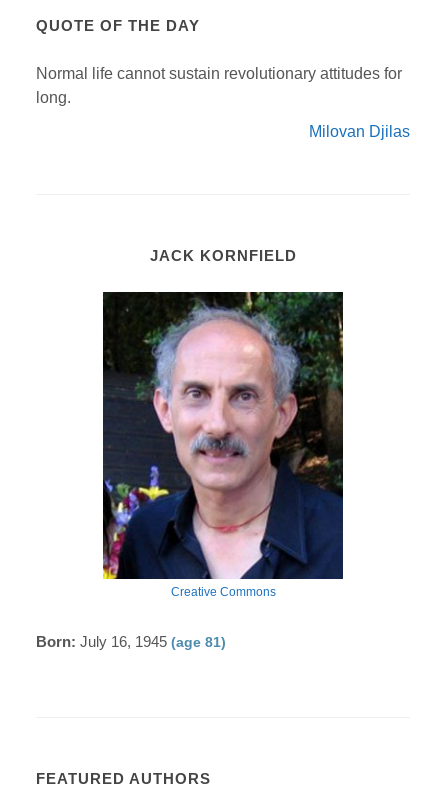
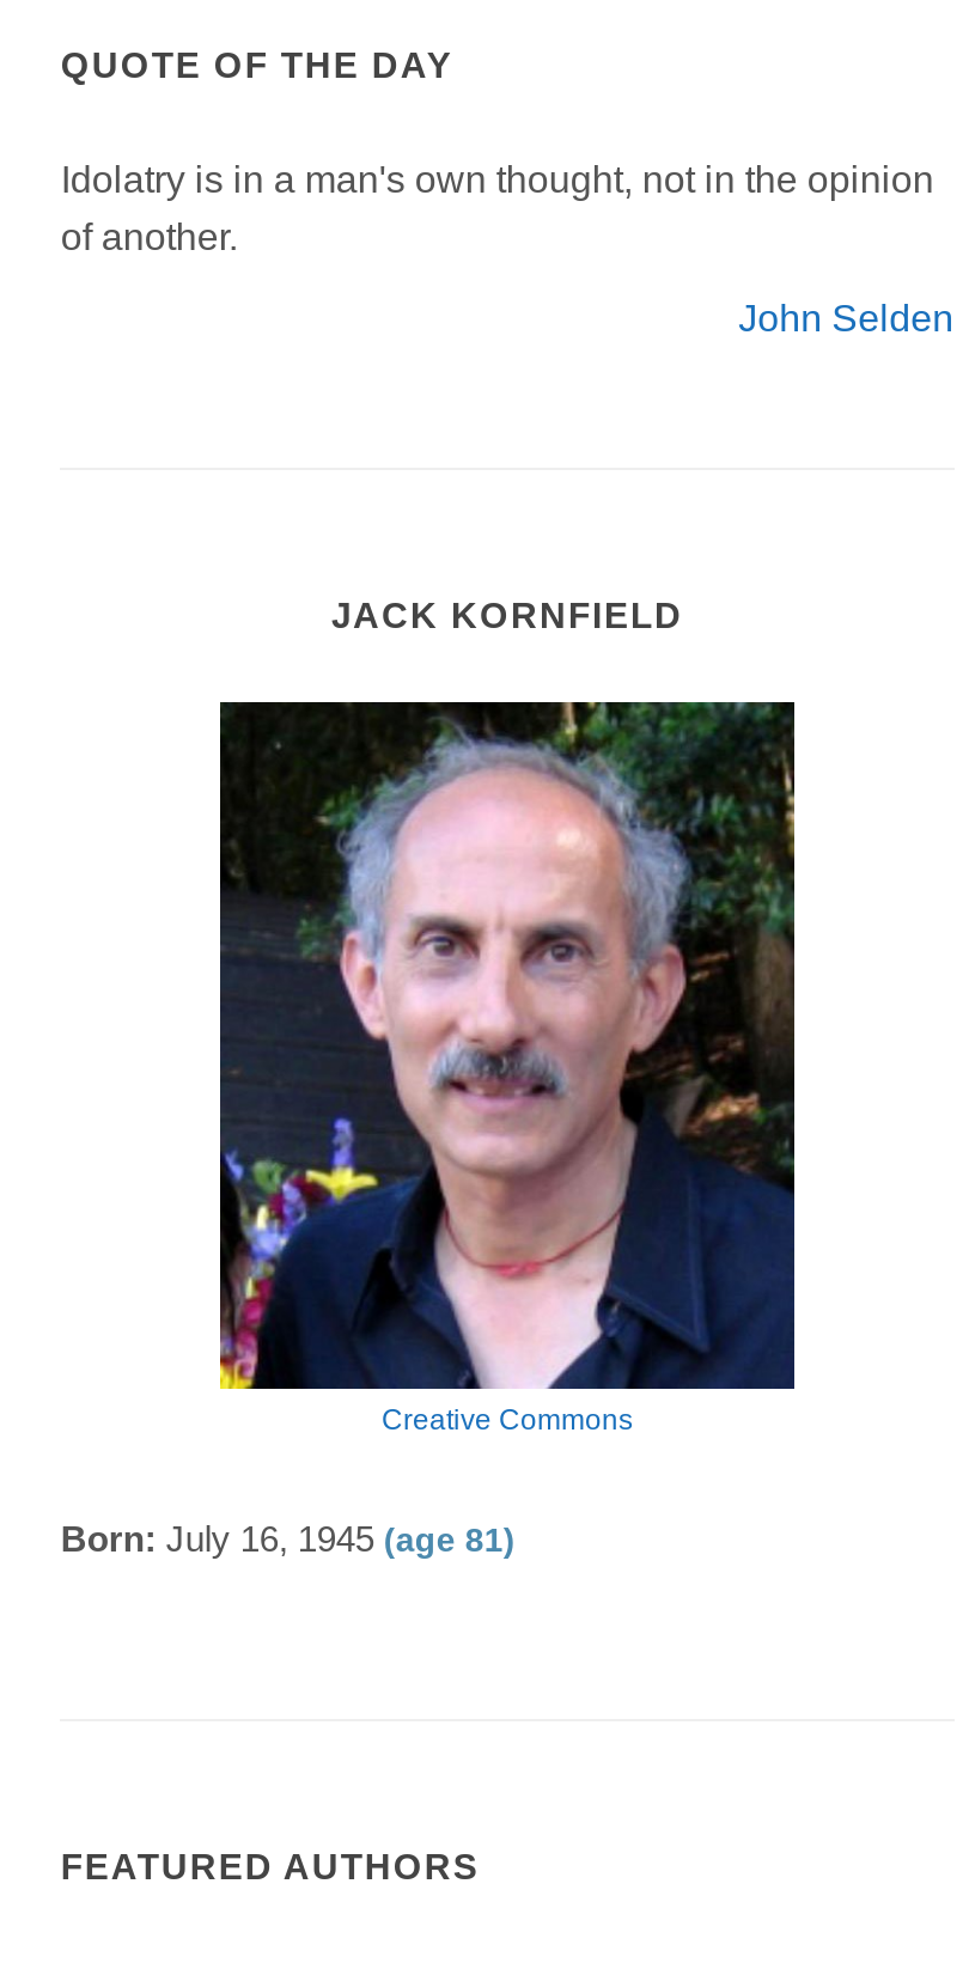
- Normal life cannot sustain revolutionary attitudes for
- long.
+ Idolatry is in a man's own thought, not in the opinion
+ of another.

- Milovan Djilas
+ John Selden
